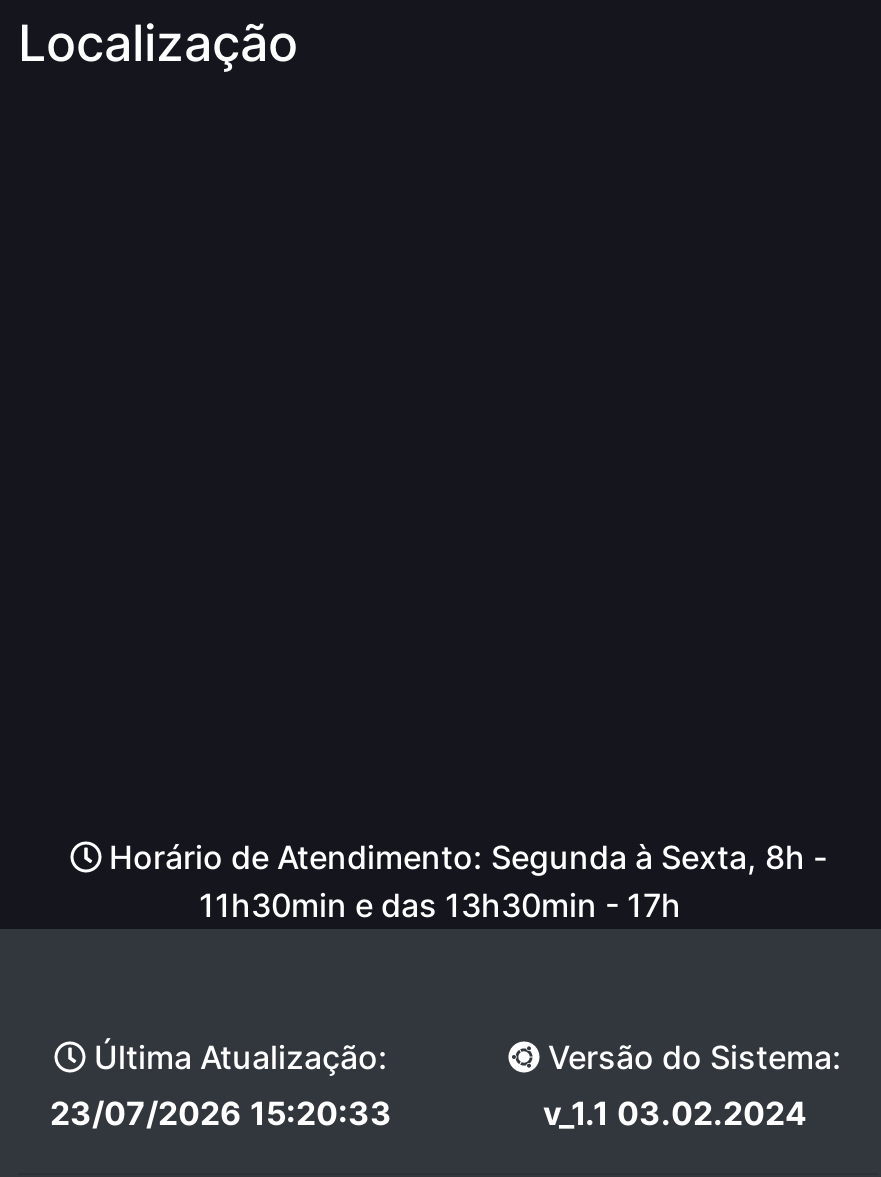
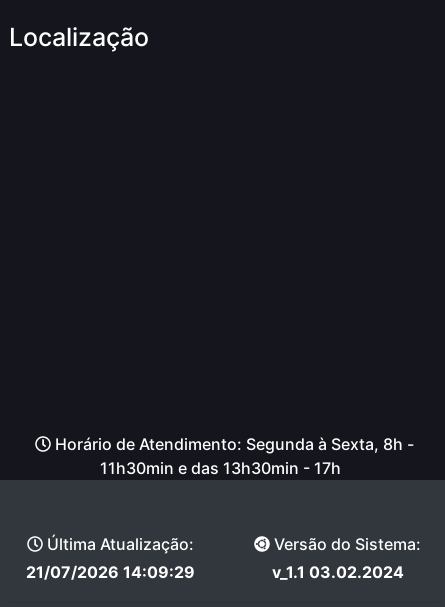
- 23/07/2026 15:20:33
+ 21/07/2026 14:09:29
